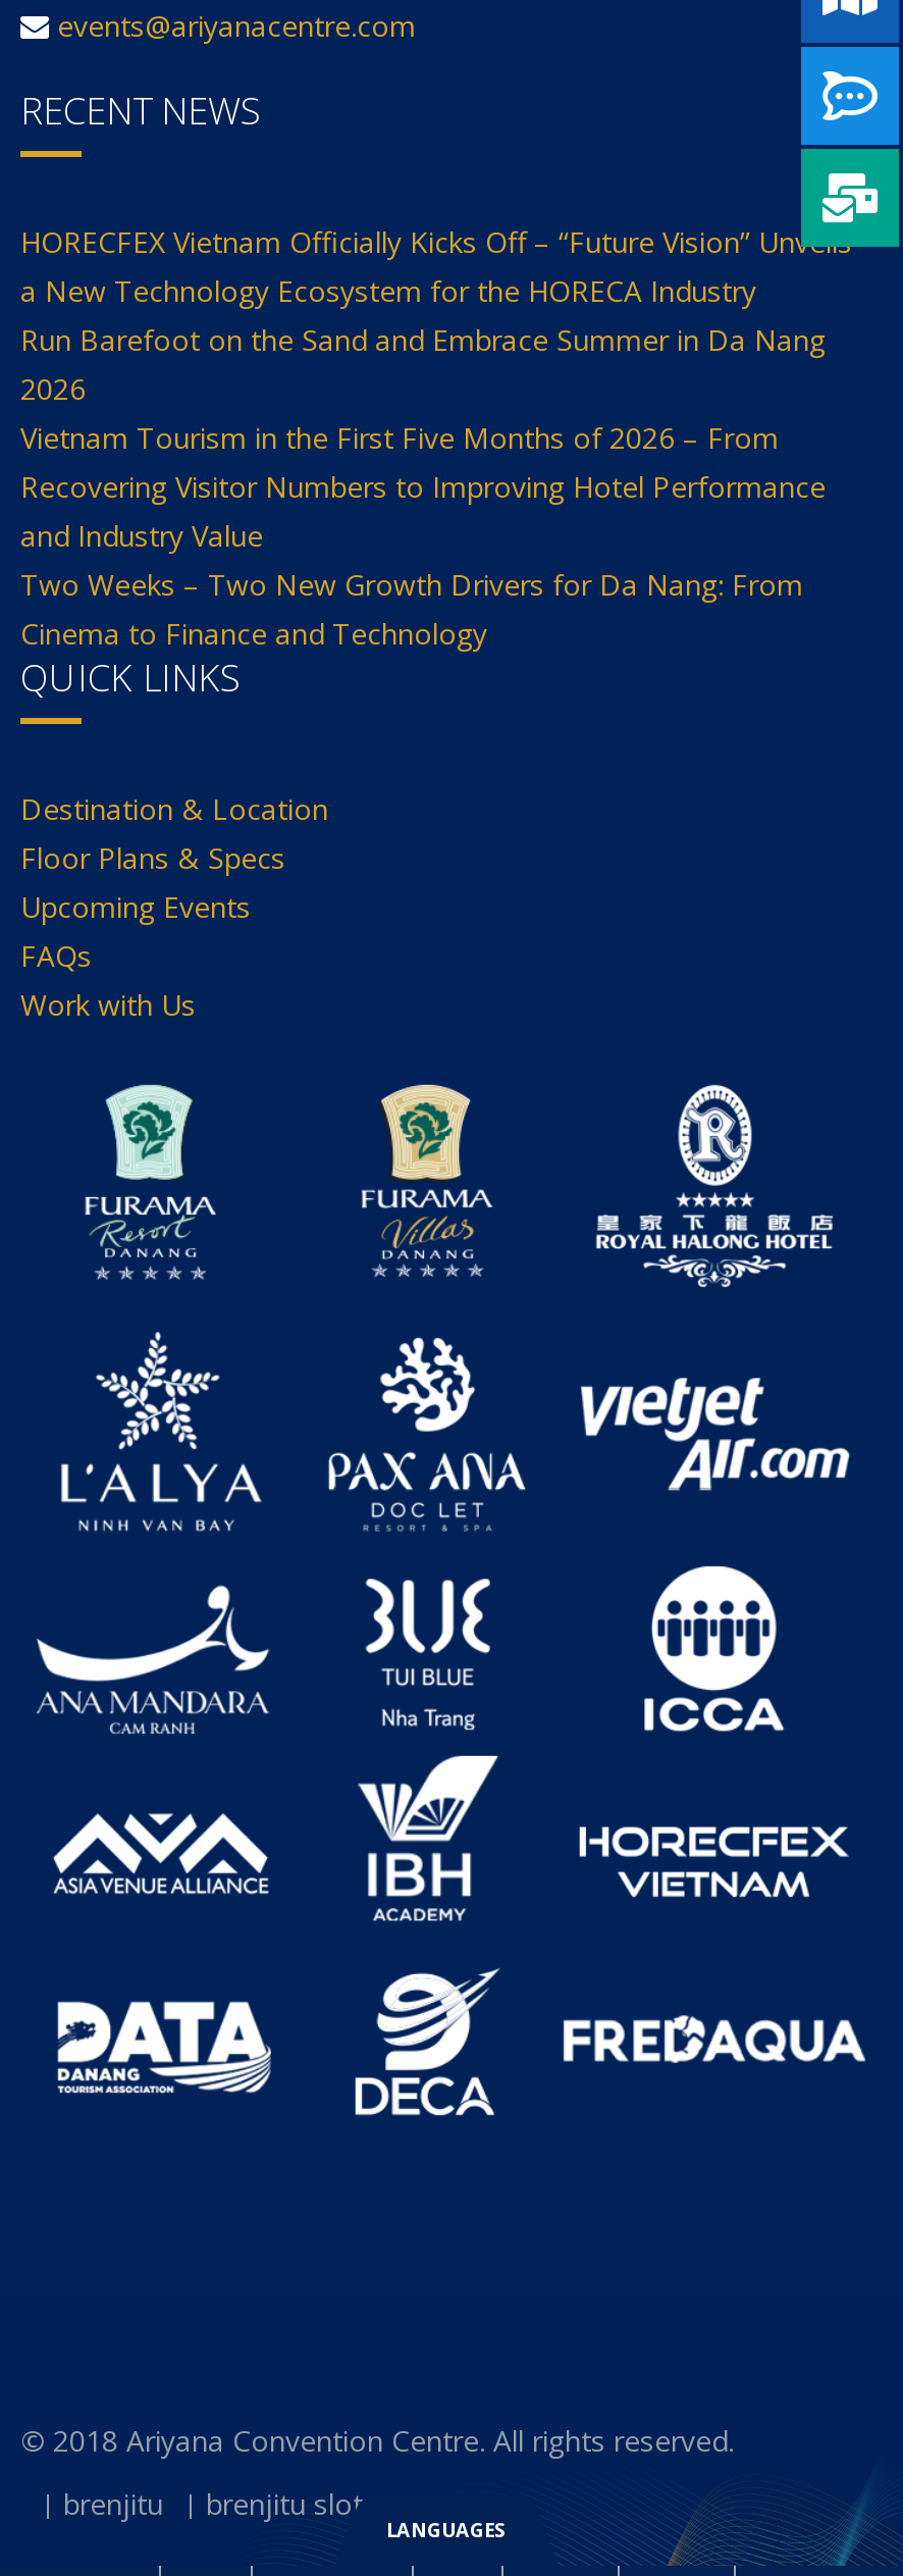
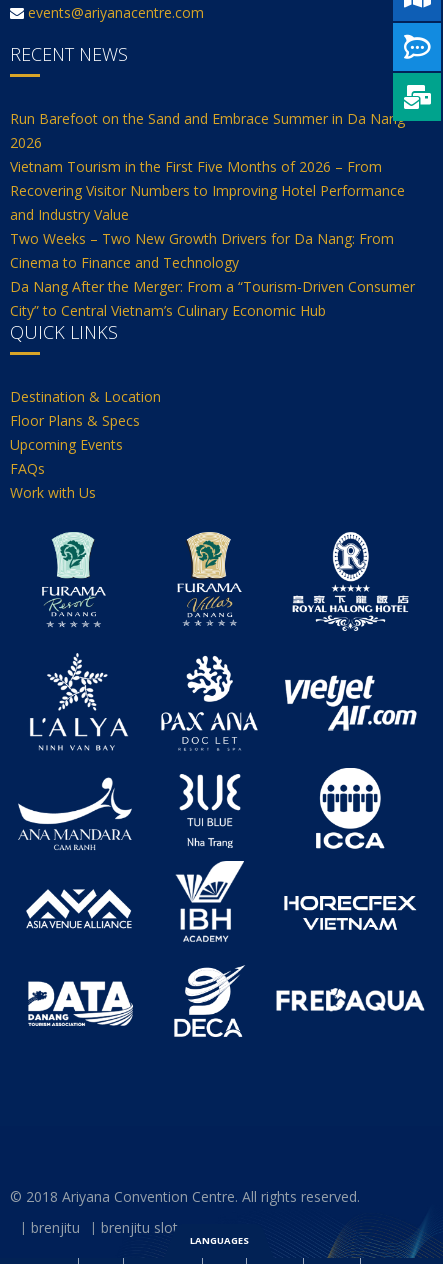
- HORECFEX Vietnam Officially Kicks Off – “Future Vision” Unveils
- a New Technology Ecosystem for the HORECA Industry

moved up: Run Barefoot on the Sand and Embrace Summer in Da Nang | 2026 | Vietnam Tourism in the First Five Months of 2026 – From | Recovering Visitor Numbers to Improving Hotel Performance | and Industry Value | Two Weeks – Two New Growth Drivers for Da Nang: From | Cinema to Finance and Technology

+ Da Nang After the Merger: From a “Tourism-Driven Consumer
+ City” to Central Vietnam’s Culinary Economic Hub
